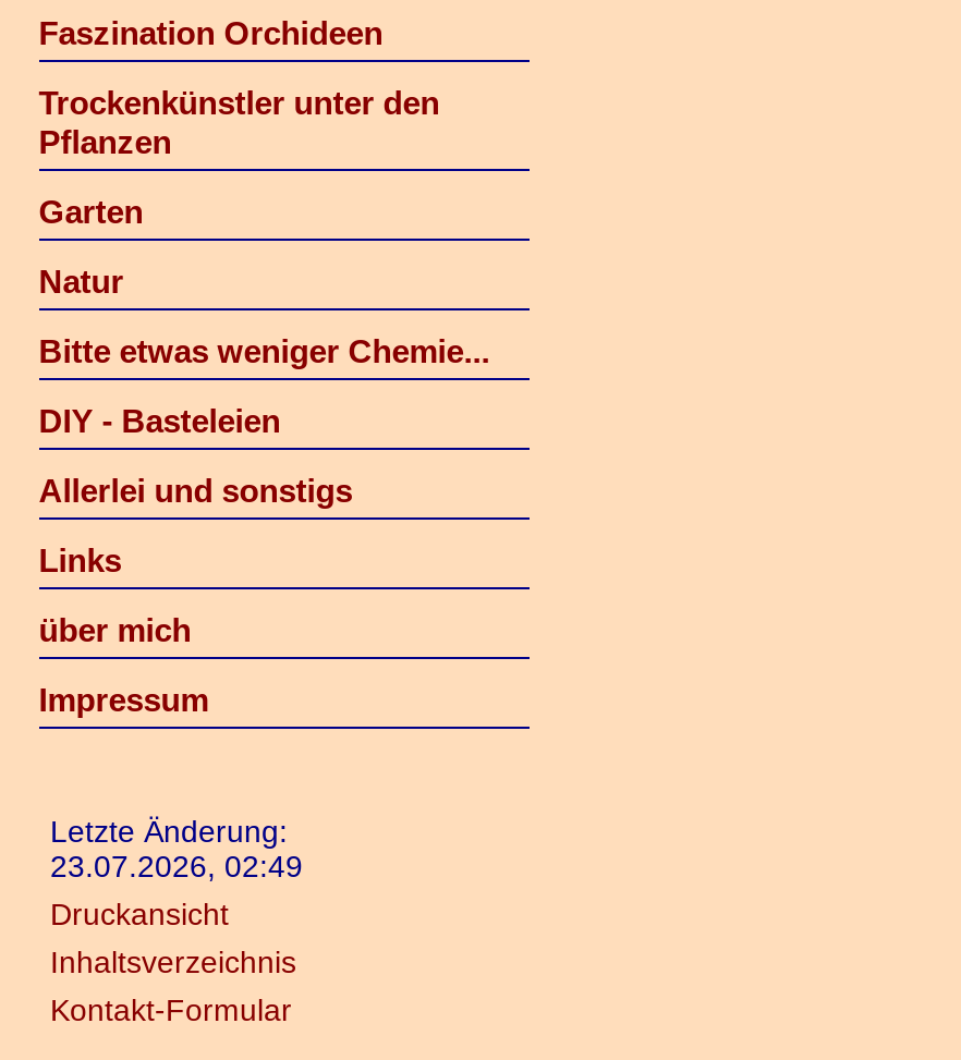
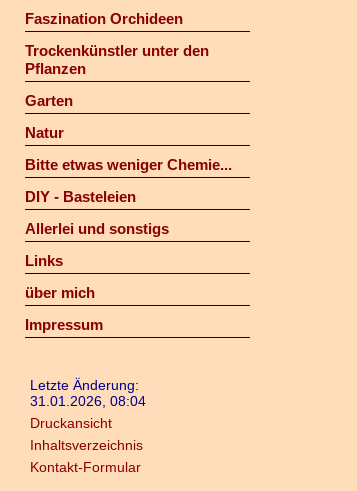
- 23.07.2026, 02:49
+ 31.01.2026, 08:04
